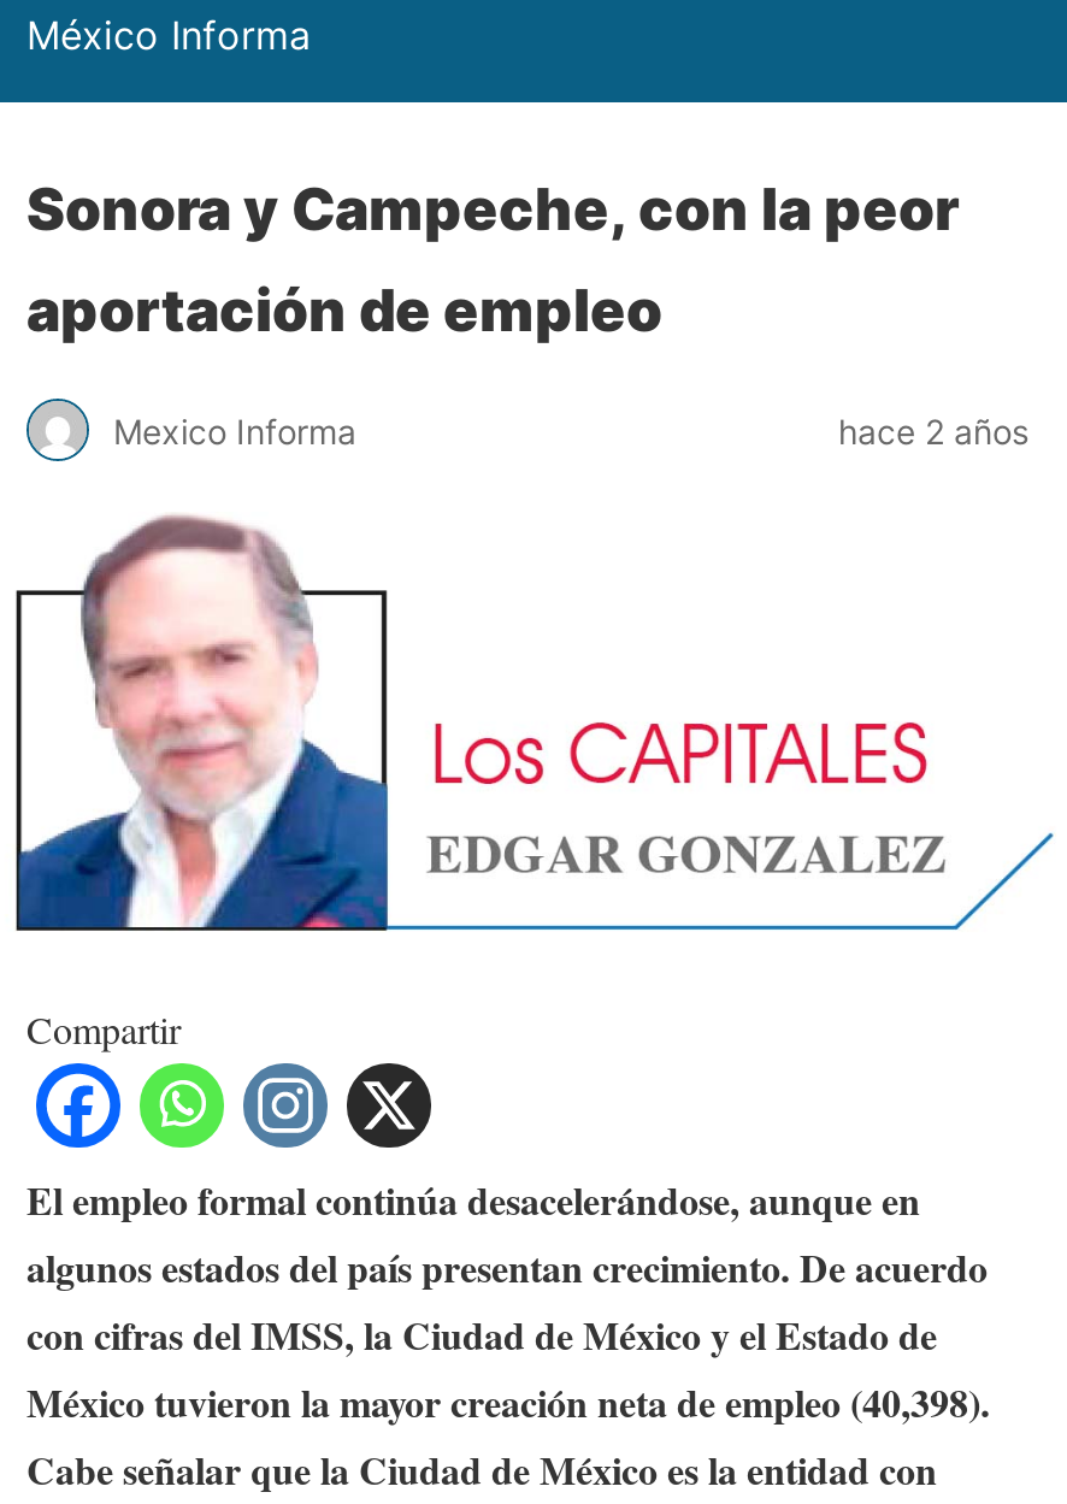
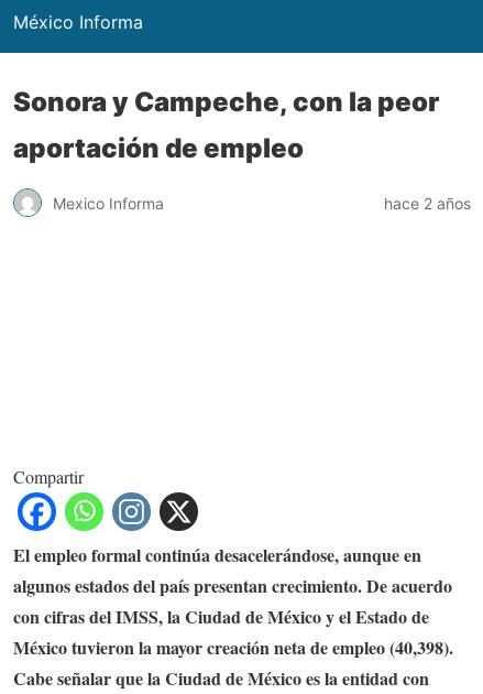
- [image]
